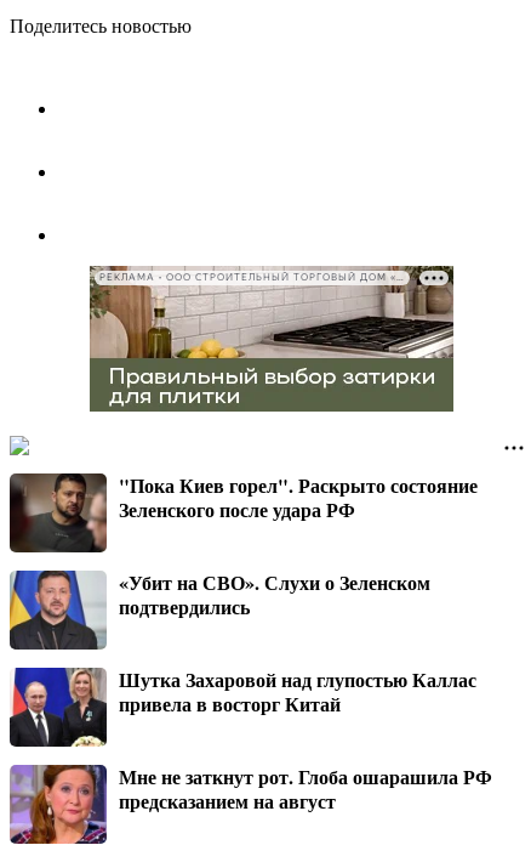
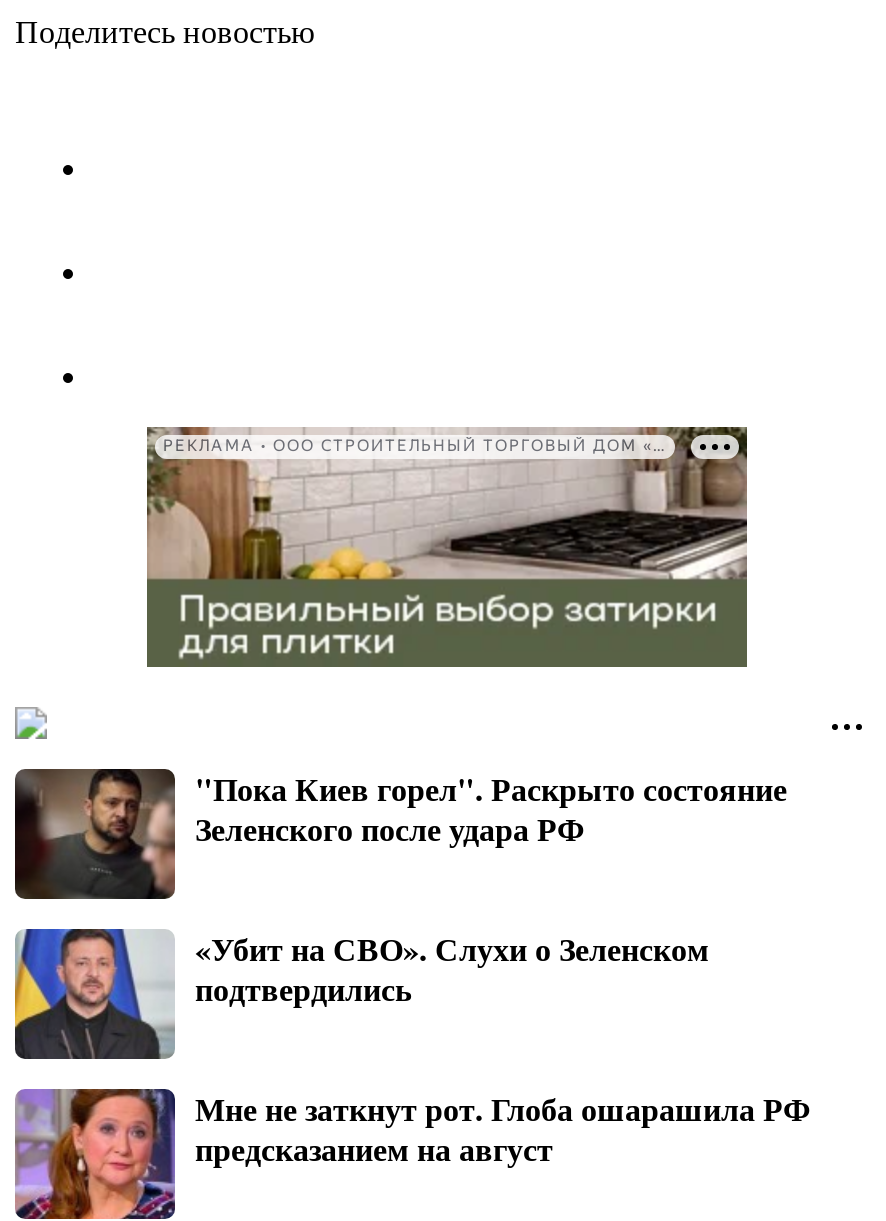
- [image]
- Шутка Захаровой над глупостью Каллас
- привела в восторг Китай
